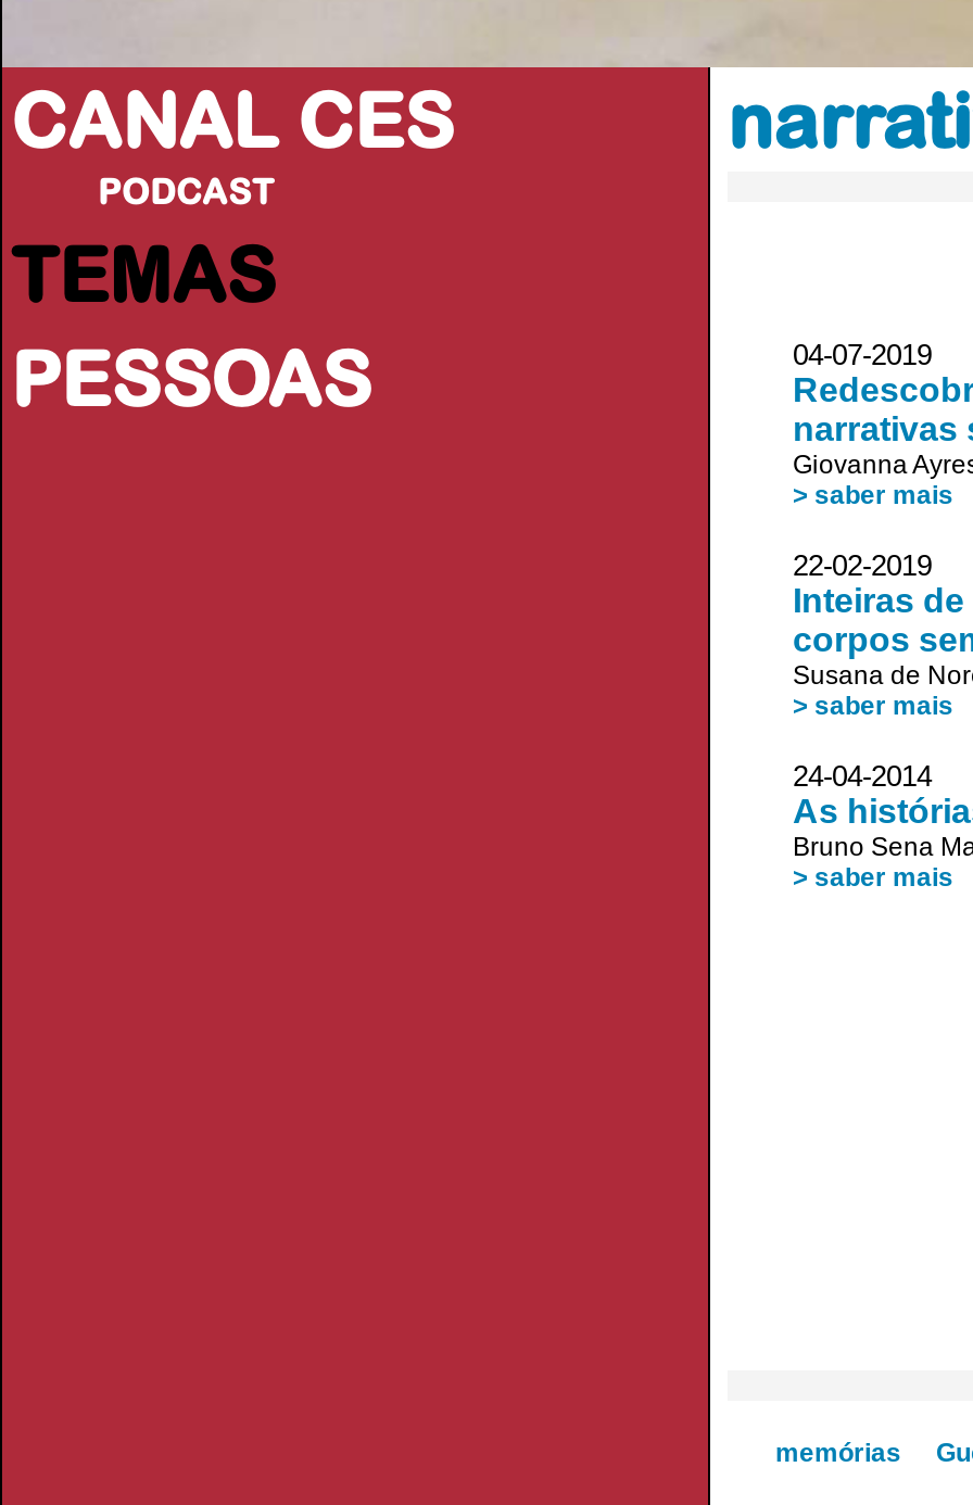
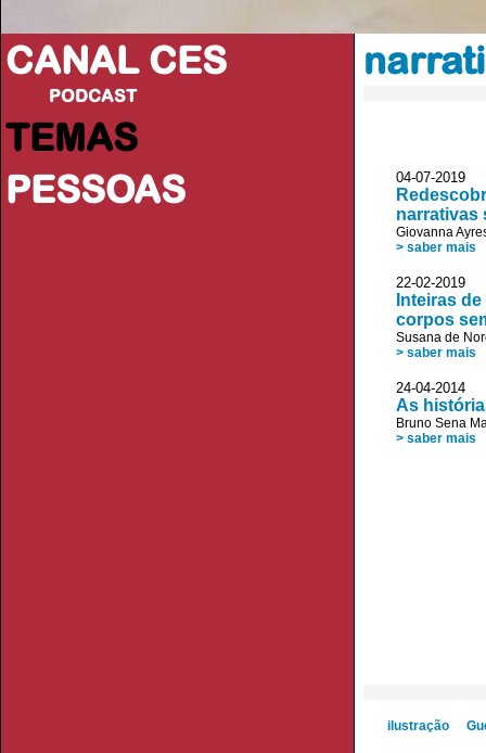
- memórias
+ ilustração
